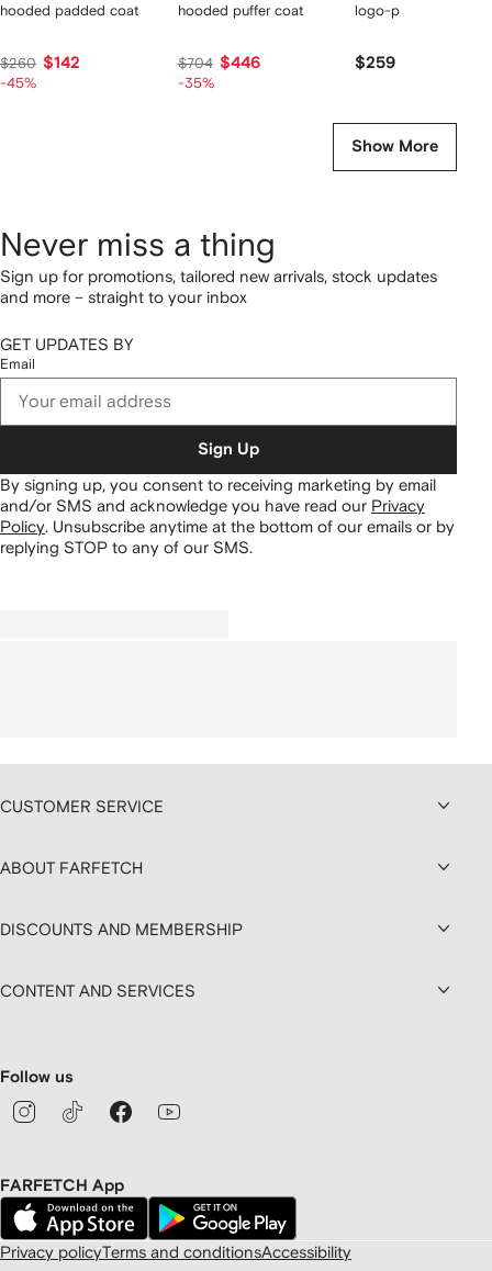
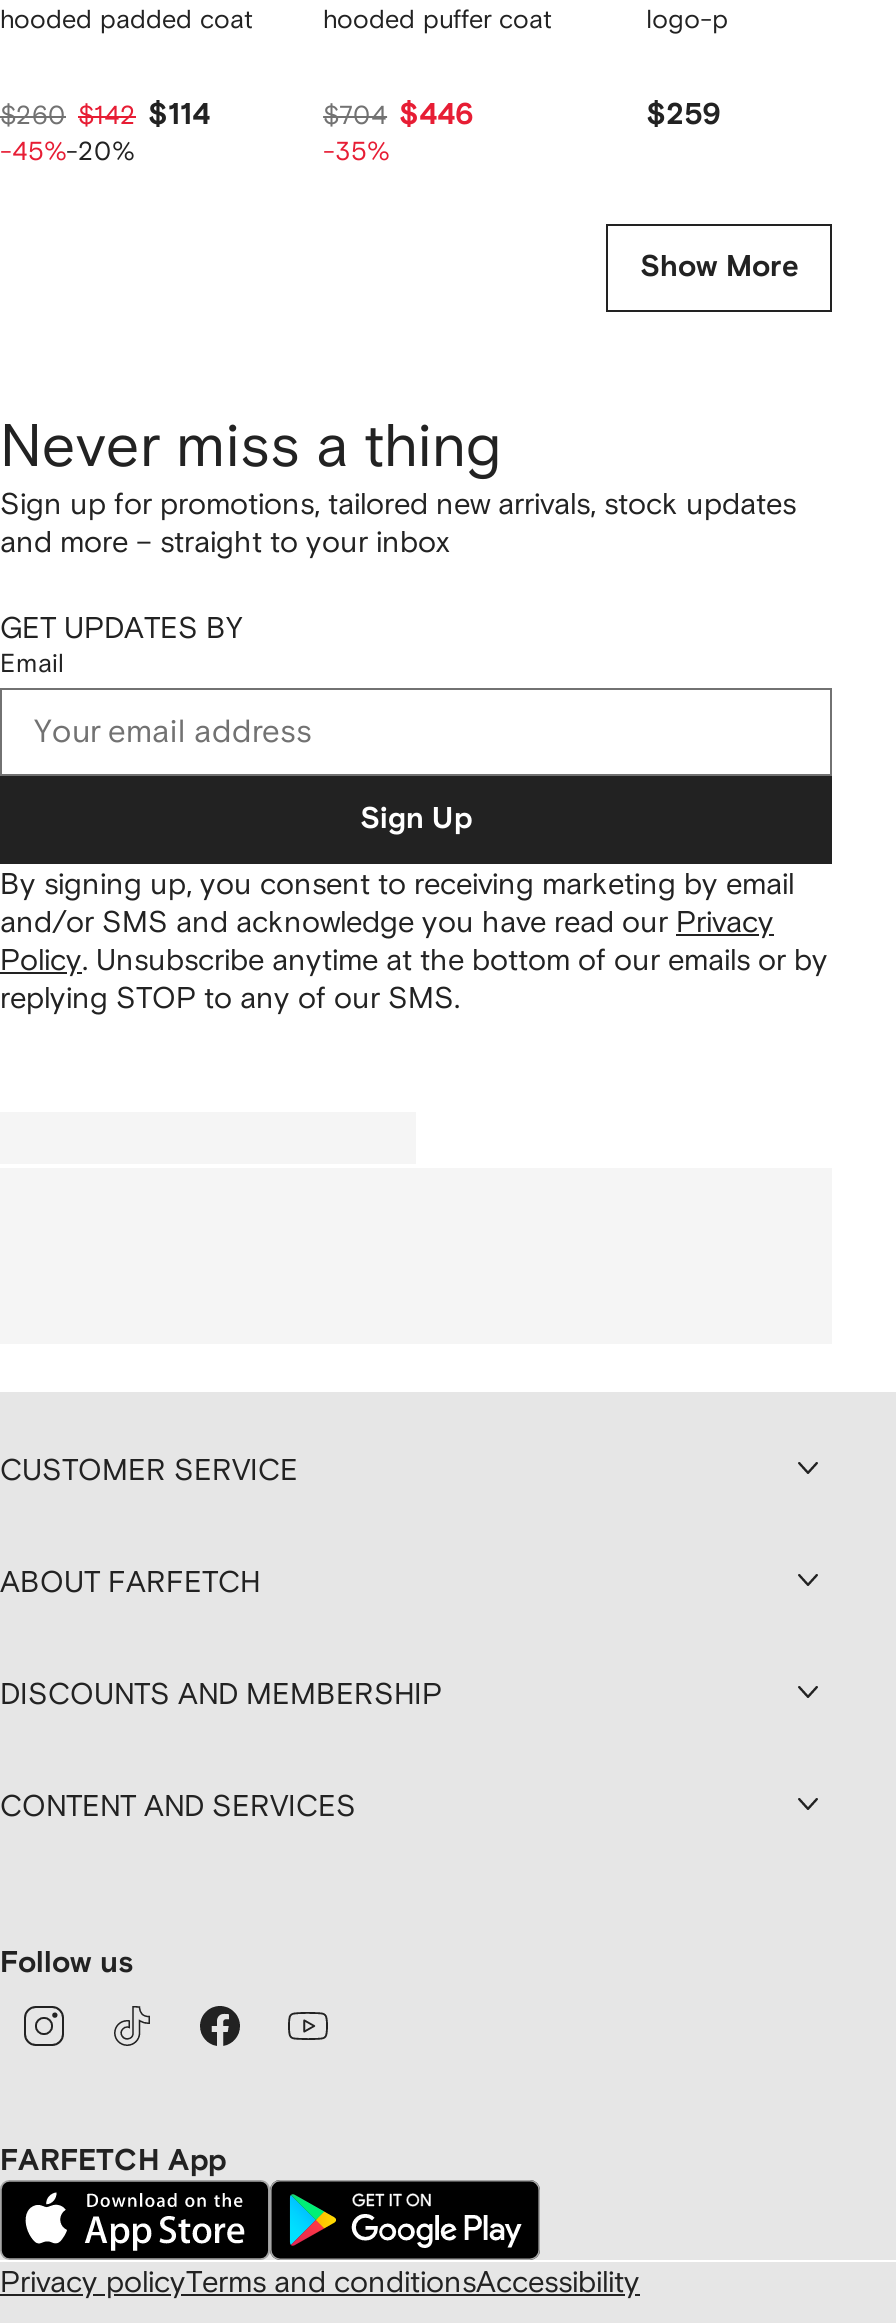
- $260 $142
- -45%
+ $260 $142 $114
+ -45%-20%
